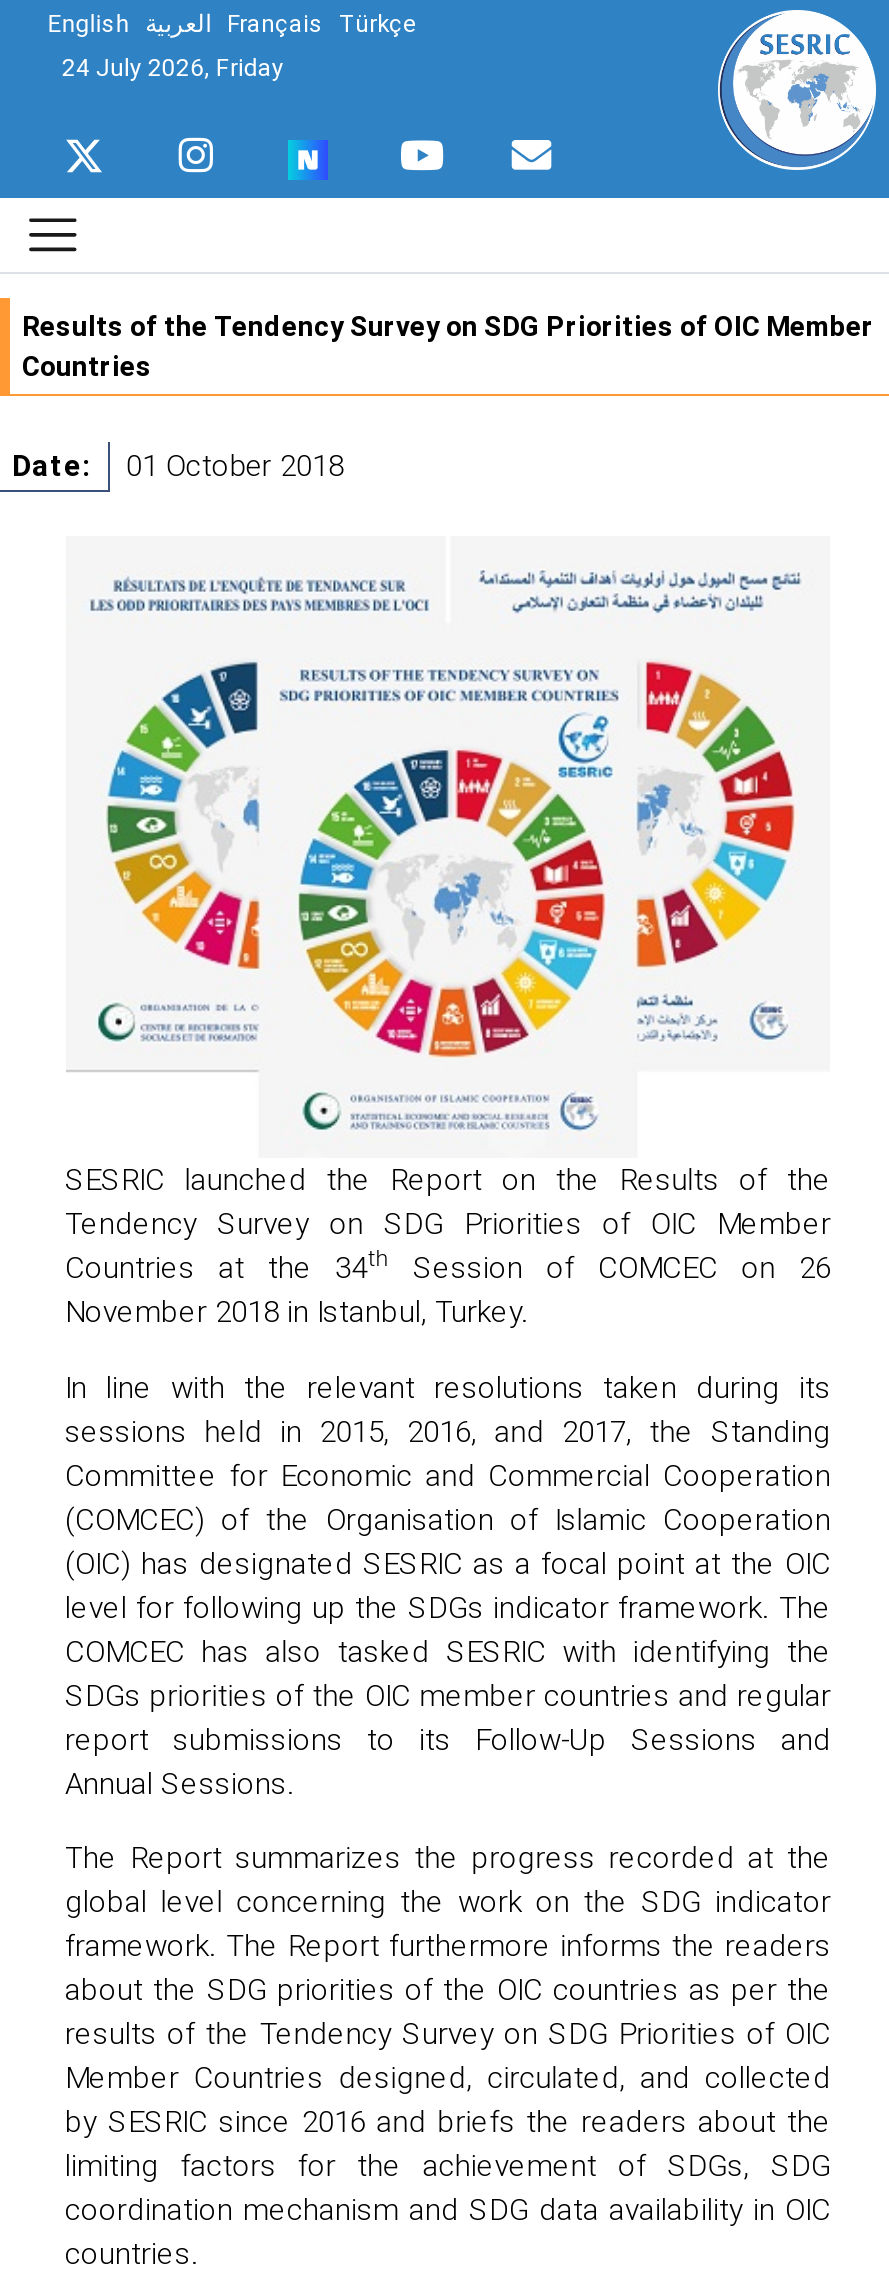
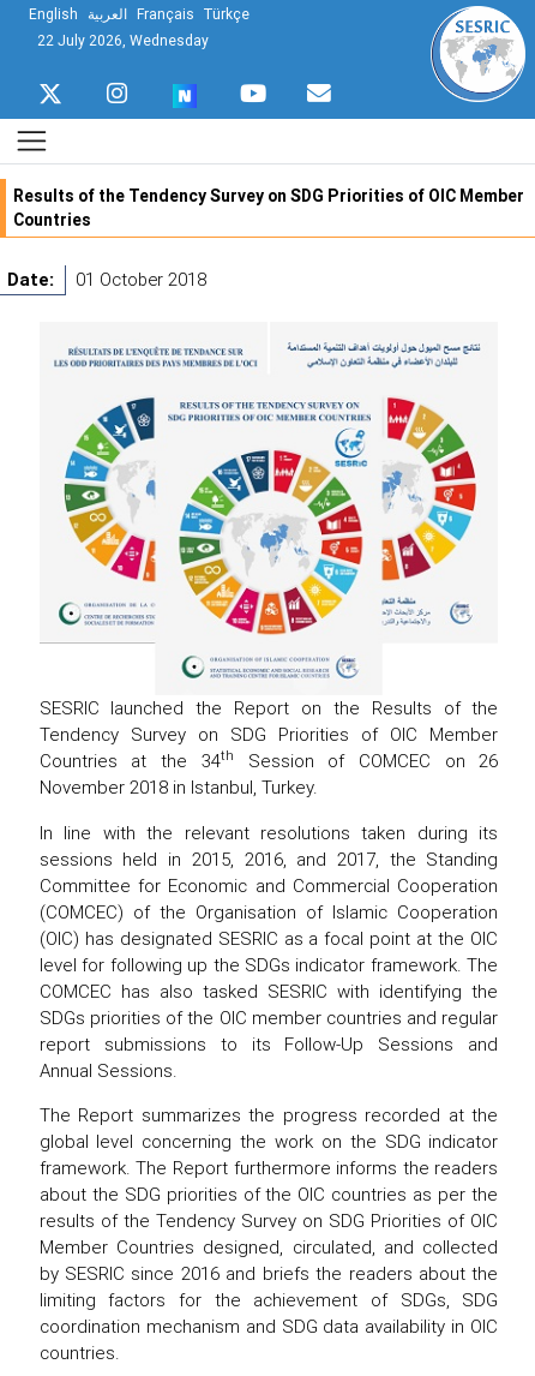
- 24 July 2026, Friday
+ 22 July 2026, Wednesday
